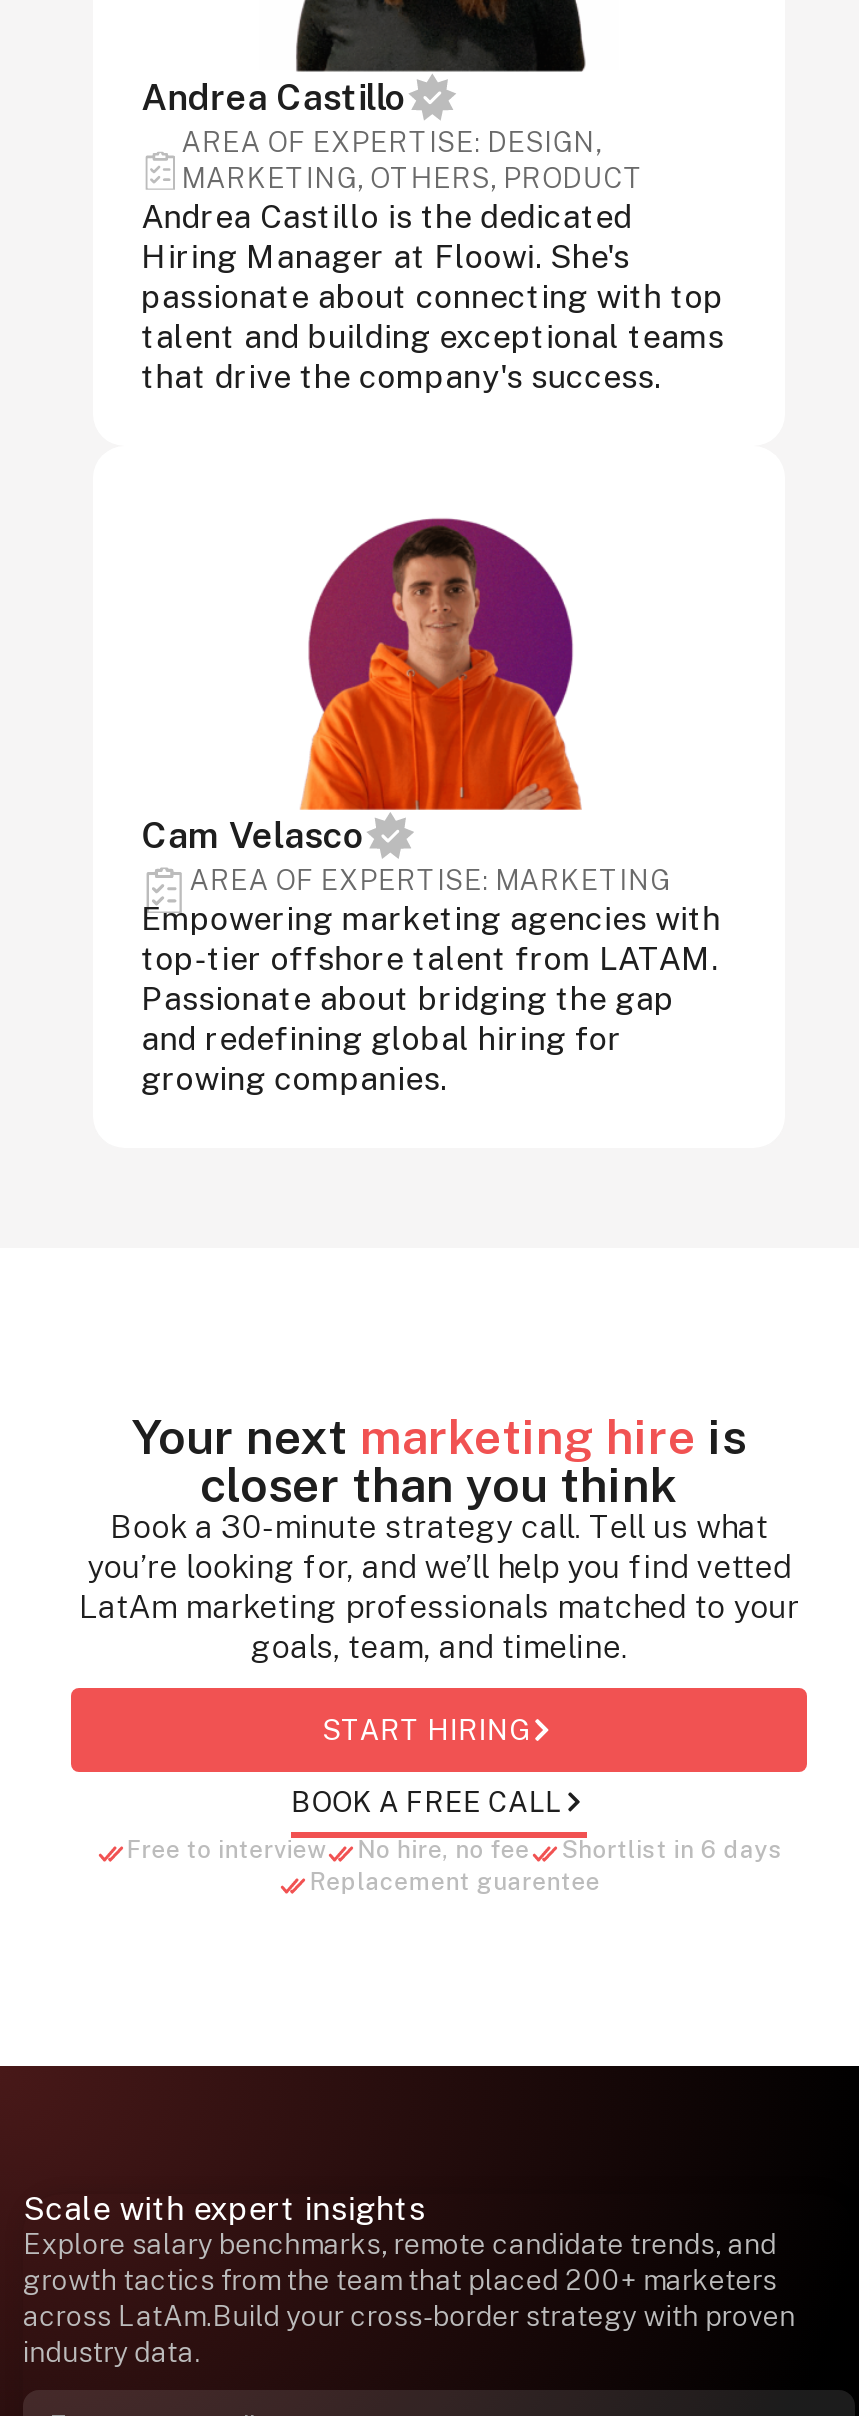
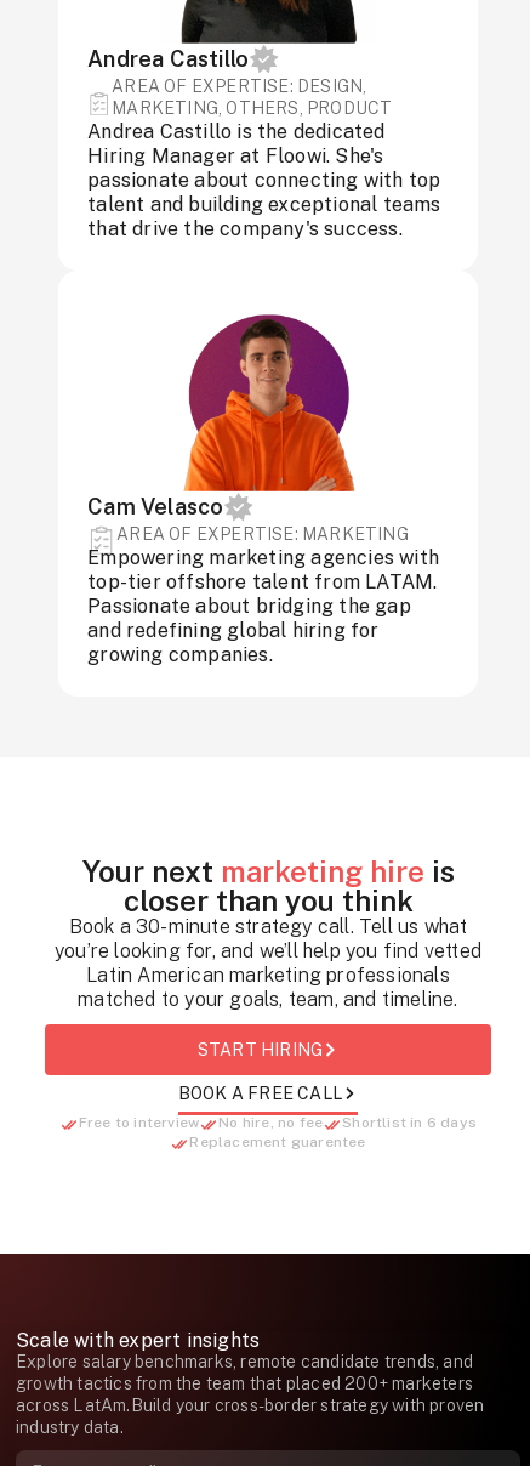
- LatAm marketing professionals matched to your
- goals, team, and timeline.
+ Latin American marketing professionals
+ matched to your goals, team, and timeline.
